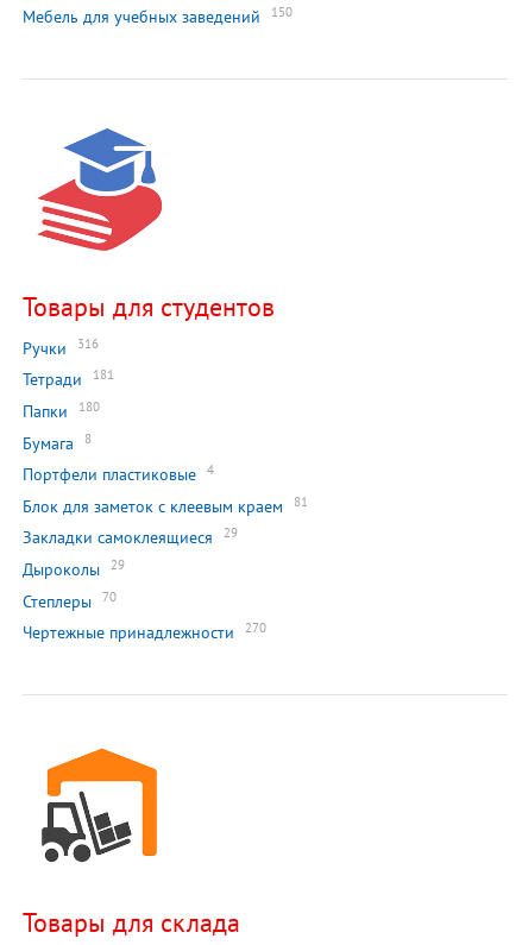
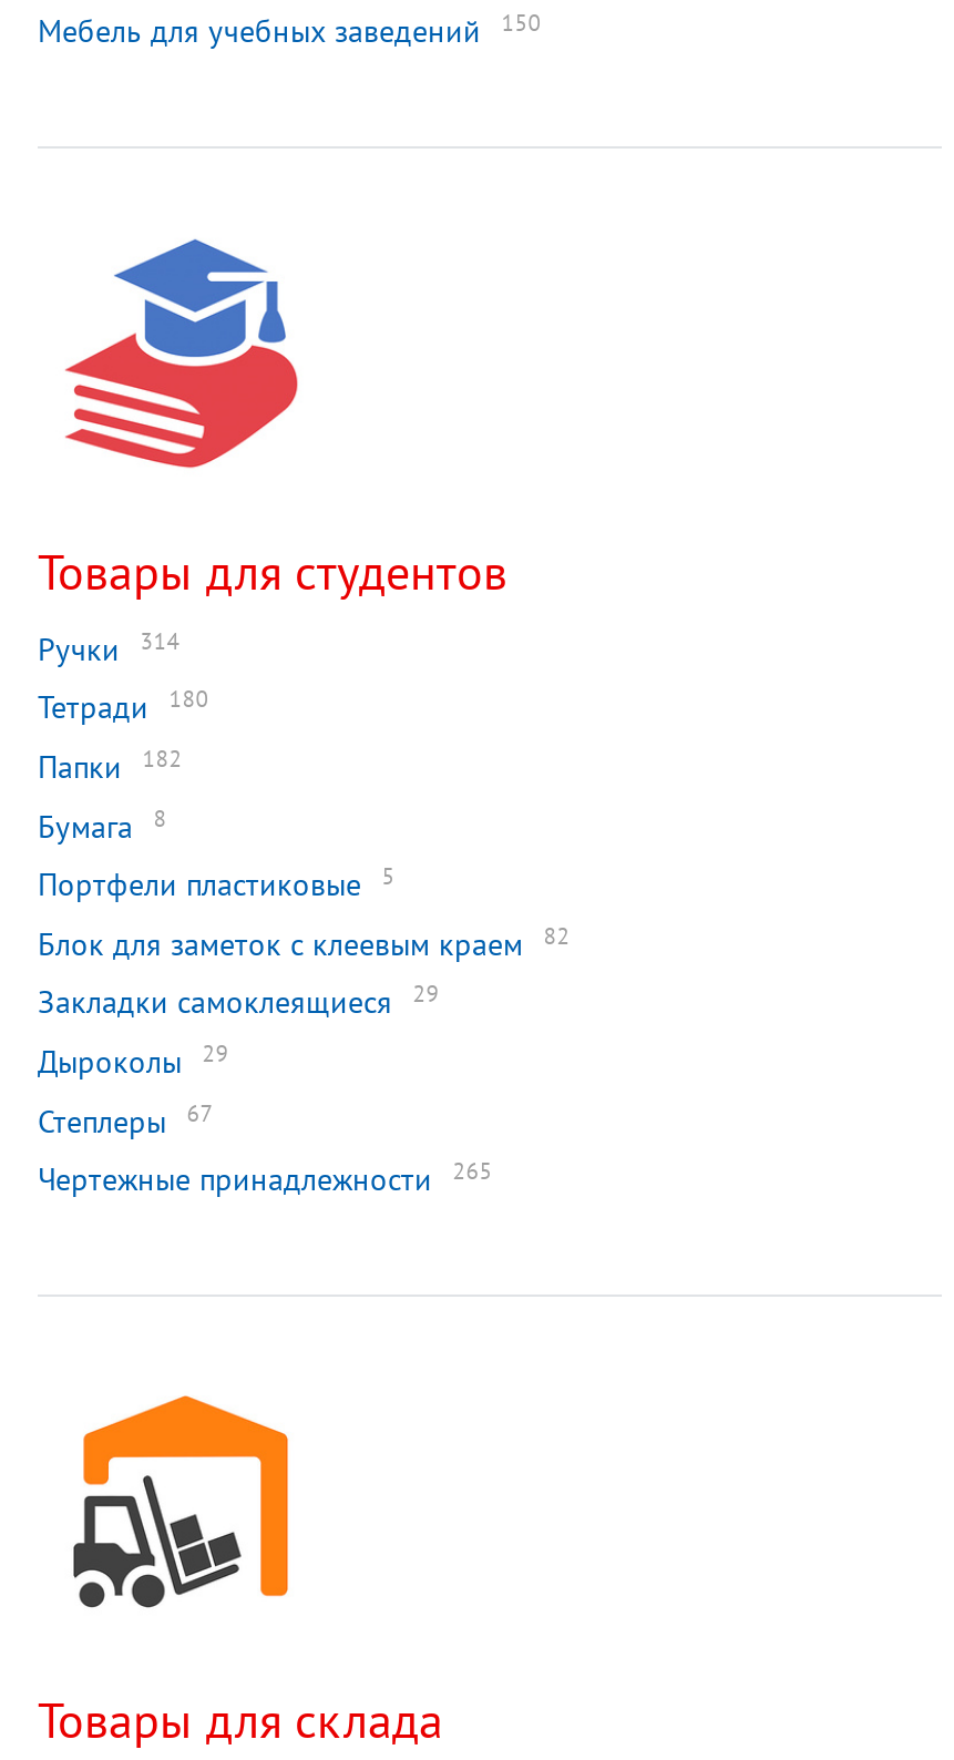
- Ручки 316
+ Ручки 314

- Тетради 181
+ Тетради 180

- Папки 180
+ Папки 182

- Портфели пластиковые 4
+ Портфели пластиковые 5

- Блок для заметок с клеевым краем 81
+ Блок для заметок с клеевым краем 82

- Степлеры 70
+ Степлеры 67

- Чертежные принадлежности 270
+ Чертежные принадлежности 265
